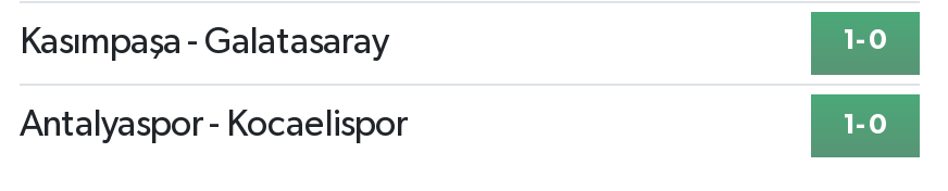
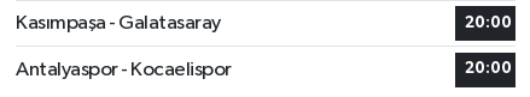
- 1-0
+ 20:00

- 1-0
+ 20:00
